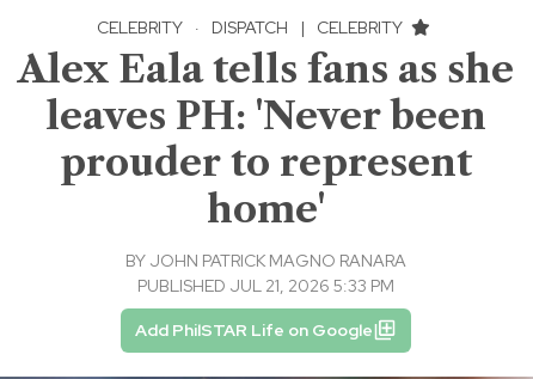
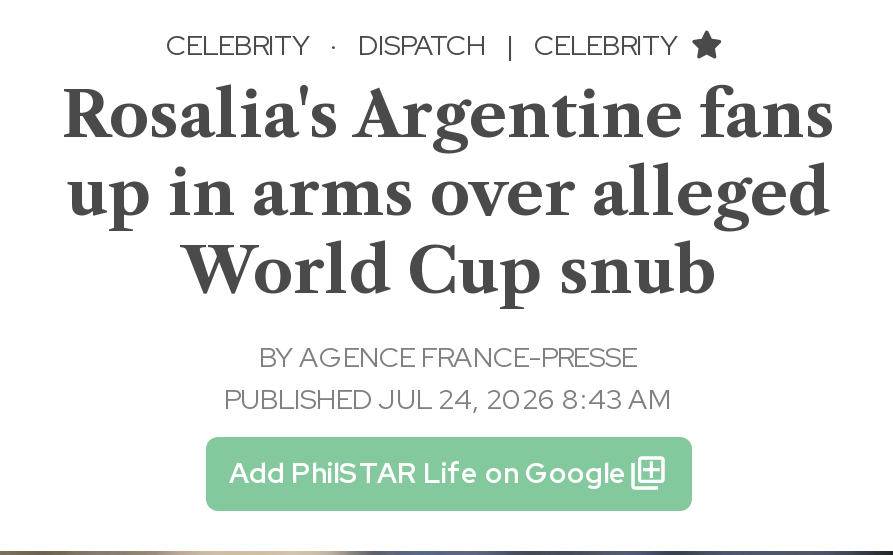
- Alex Eala tells fans as she
- leaves PH: 'Never been
- prouder to represent
- home'
- BY JOHN PATRICK MAGNO RANARA
- PUBLISHED JUL 21, 2026 5:33 PM
+ Rosalia's Argentine fans
+ up in arms over alleged
+ World Cup snub
+ BY AGENCE FRANCE-PRESSE
+ PUBLISHED JUL 24, 2026 8:43 AM
